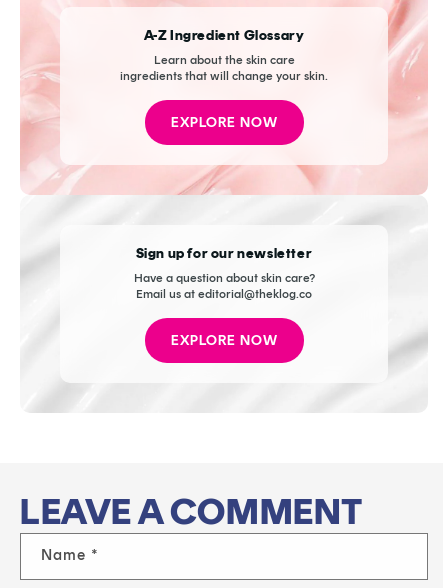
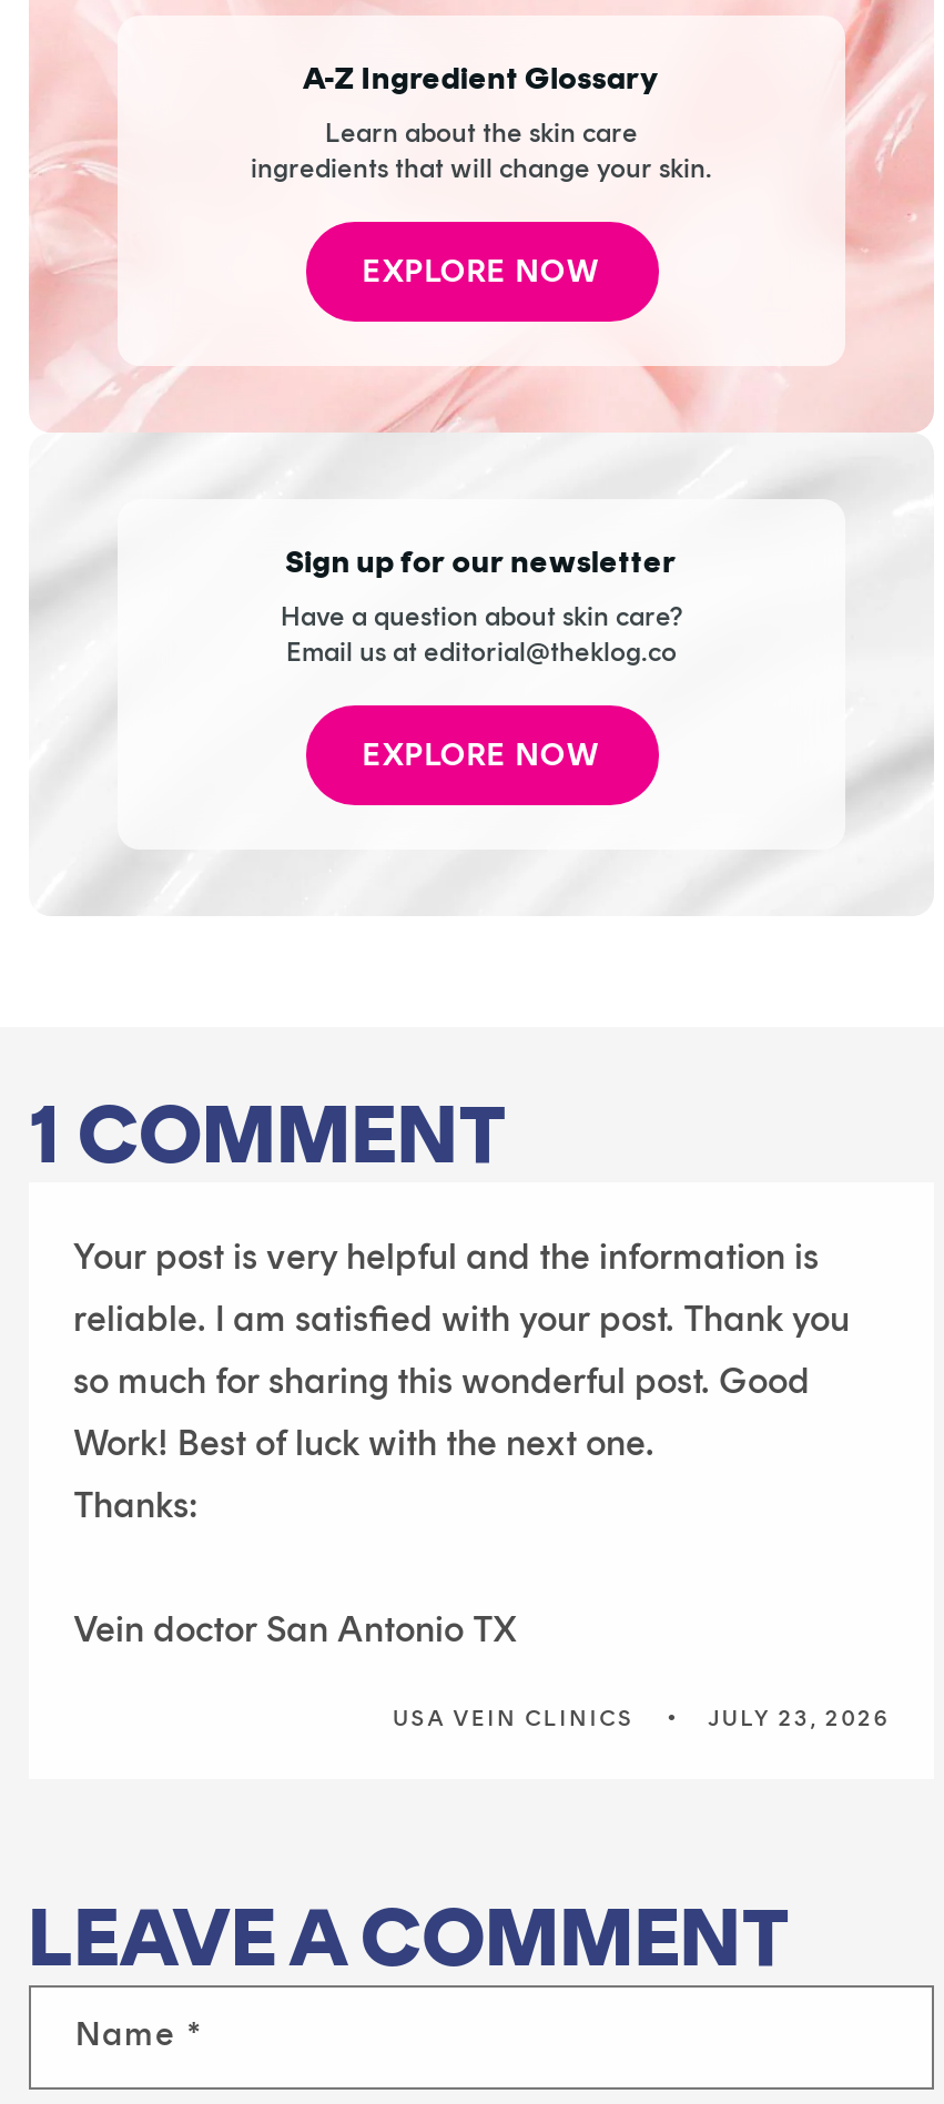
+ 1 COMMENT
+ Your post is very helpful and the information is
+ reliable. I am satisfied with your post. Thank you
+ so much for sharing this wonderful post. Good
+ Work! Best of luck with the next one.
+ Thanks:
+ Vein doctor San Antonio TX
+ USA VEIN CLINICS
+ JULY 23, 2026
